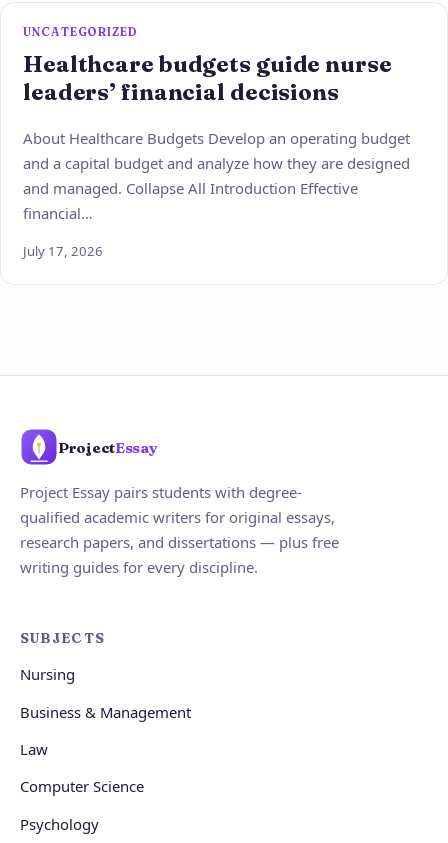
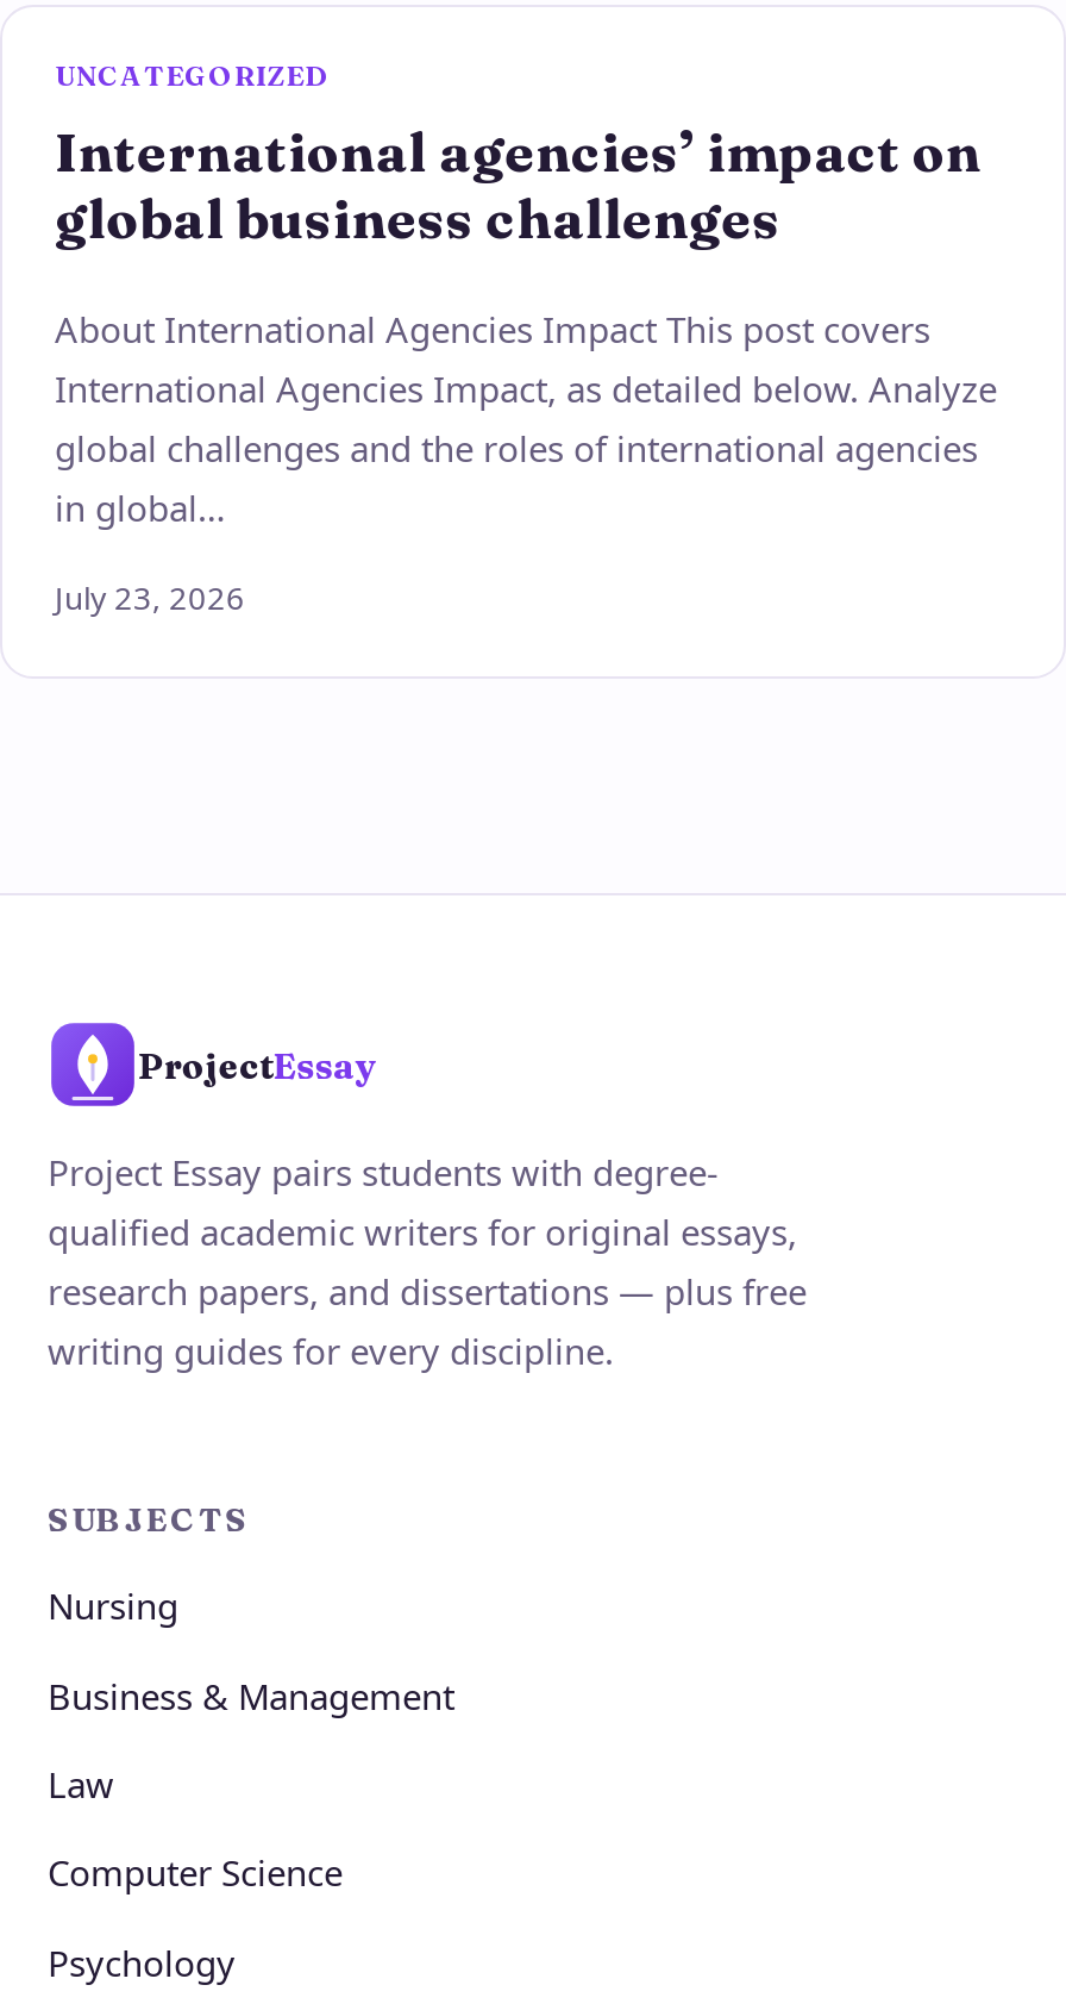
- Healthcare budgets guide nurse
- leaders’ financial decisions
+ International agencies’ impact on
+ global business challenges

- About Healthcare Budgets Develop an operating budget
- and a capital budget and analyze how they are designed
- and managed. Collapse All Introduction Effective
- financial…
+ About International Agencies Impact This post covers
+ International Agencies Impact, as detailed below. Analyze
+ global challenges and the roles of international agencies
+ in global…

- July 17, 2026
+ July 23, 2026
